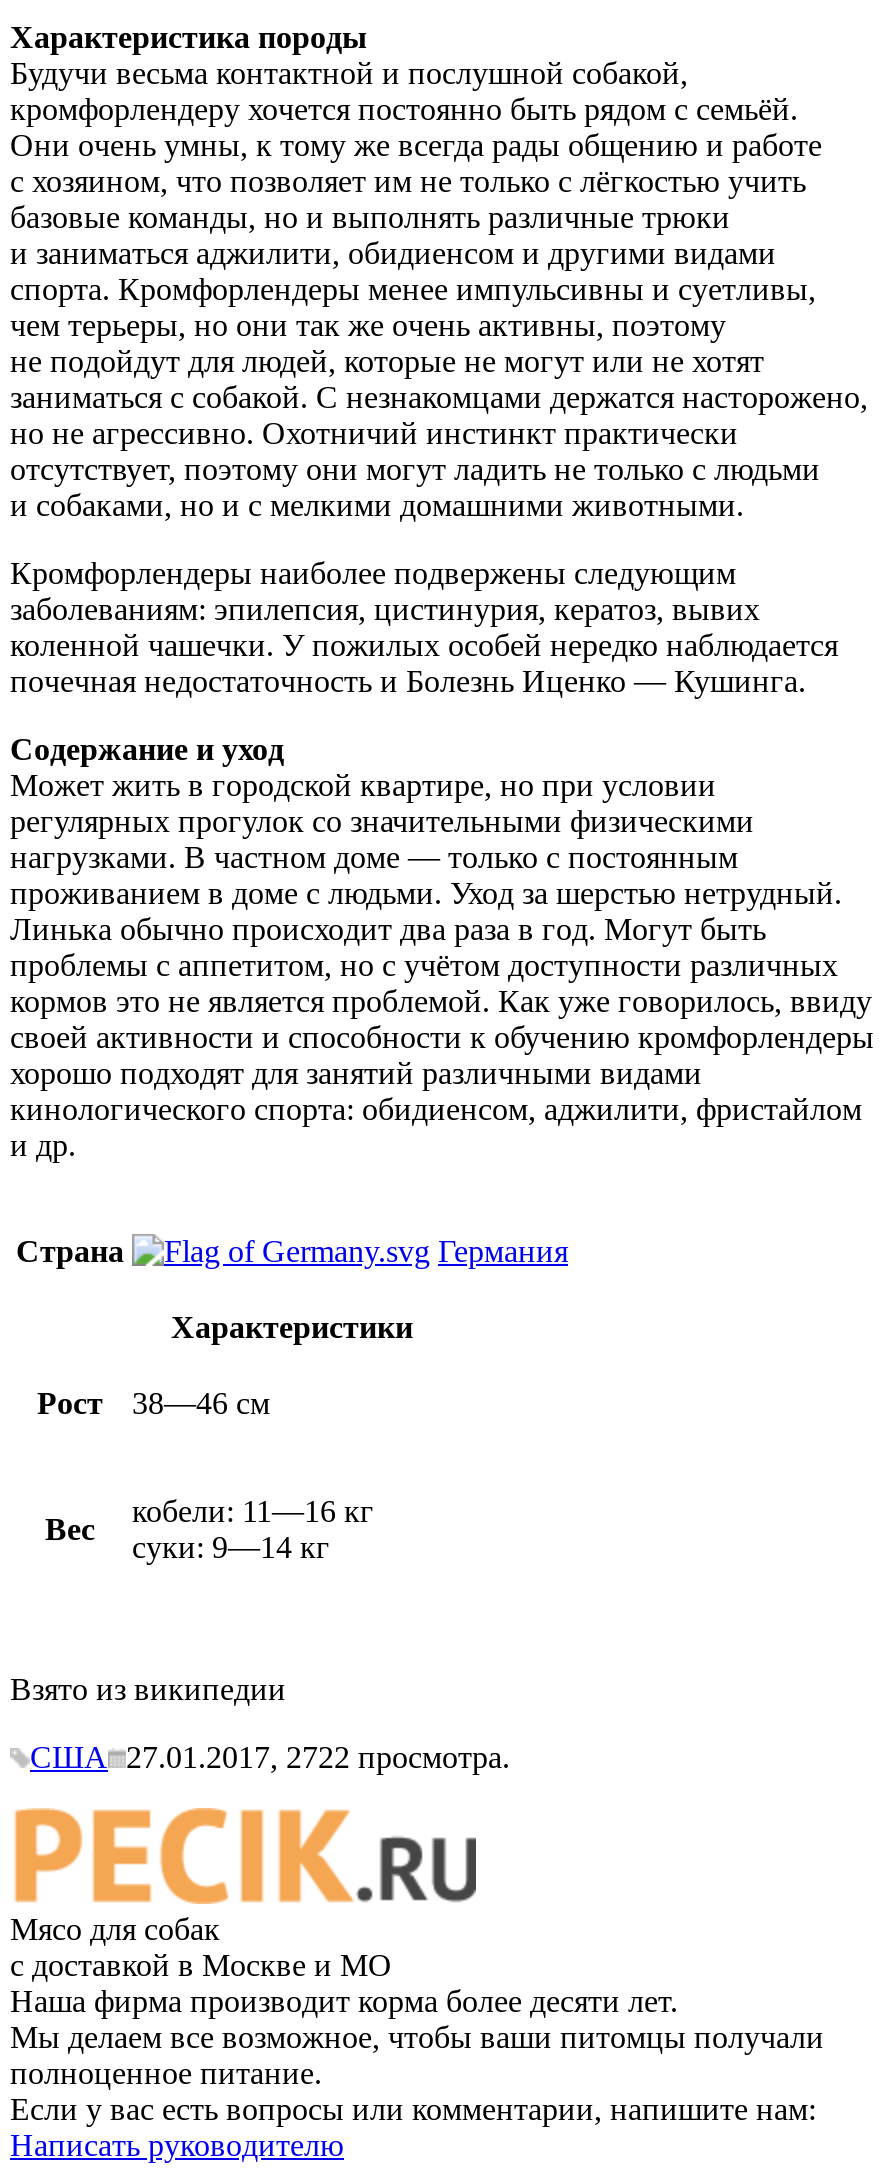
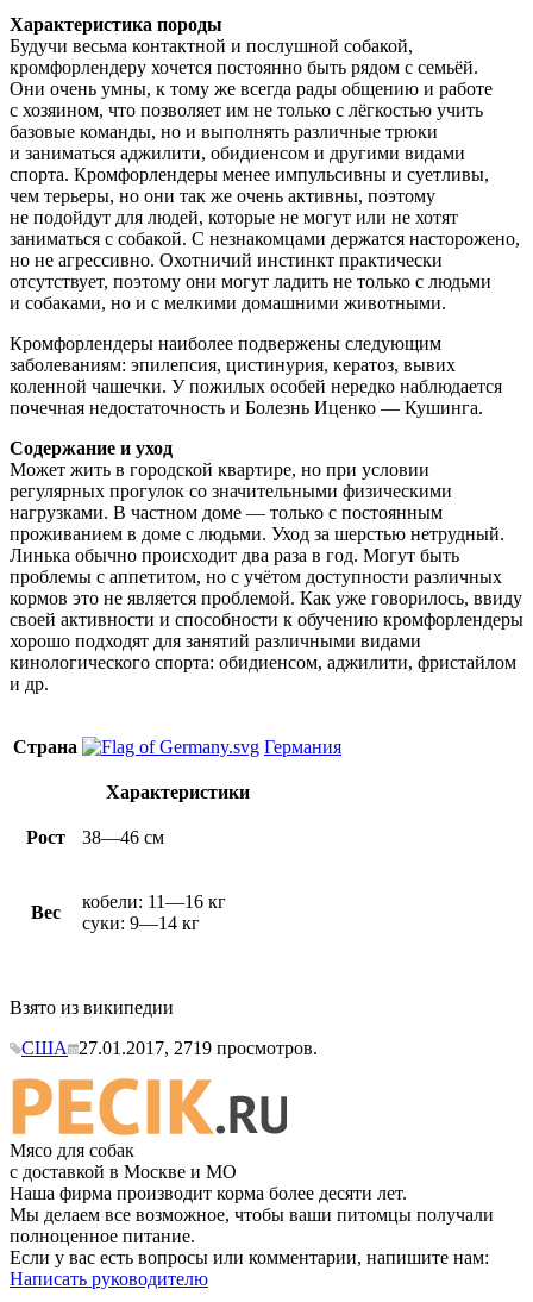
- США 27.01.2017, 2722 просмотра.
+ США 27.01.2017, 2719 просмотров.
